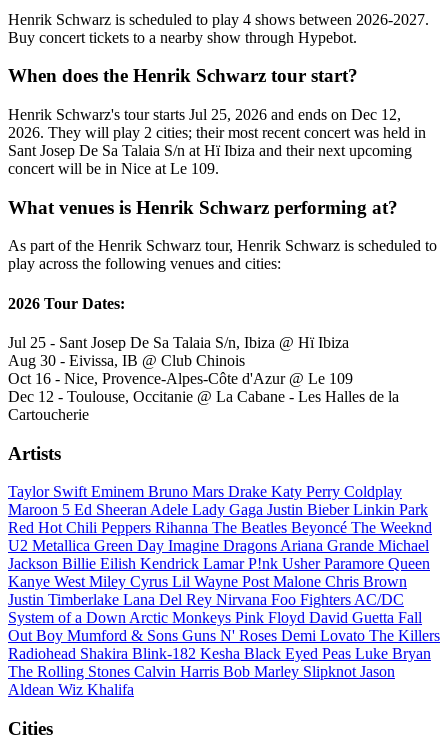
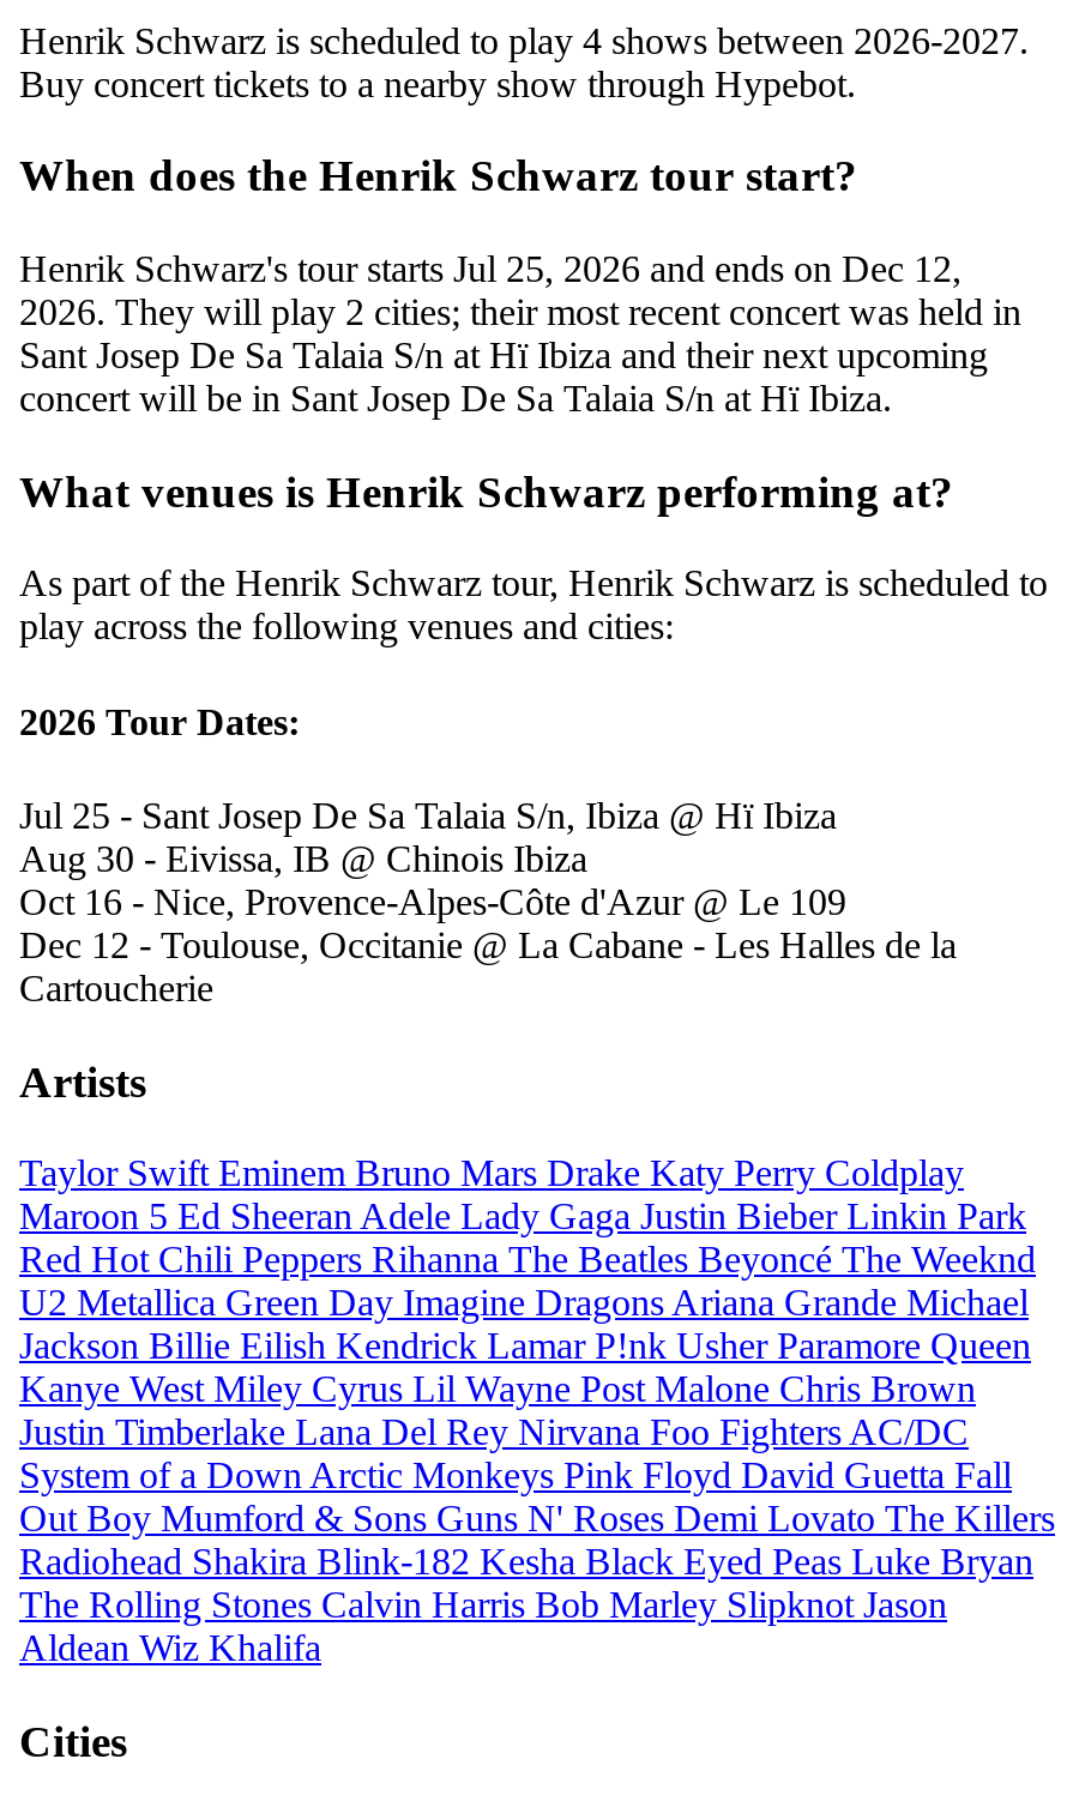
- concert will be in Nice at Le 109.
+ concert will be in Sant Josep De Sa Talaia S/n at Hï Ibiza.

- Aug 30 - Eivissa, IB @ Club Chinois
+ Aug 30 - Eivissa, IB @ Chinois Ibiza
